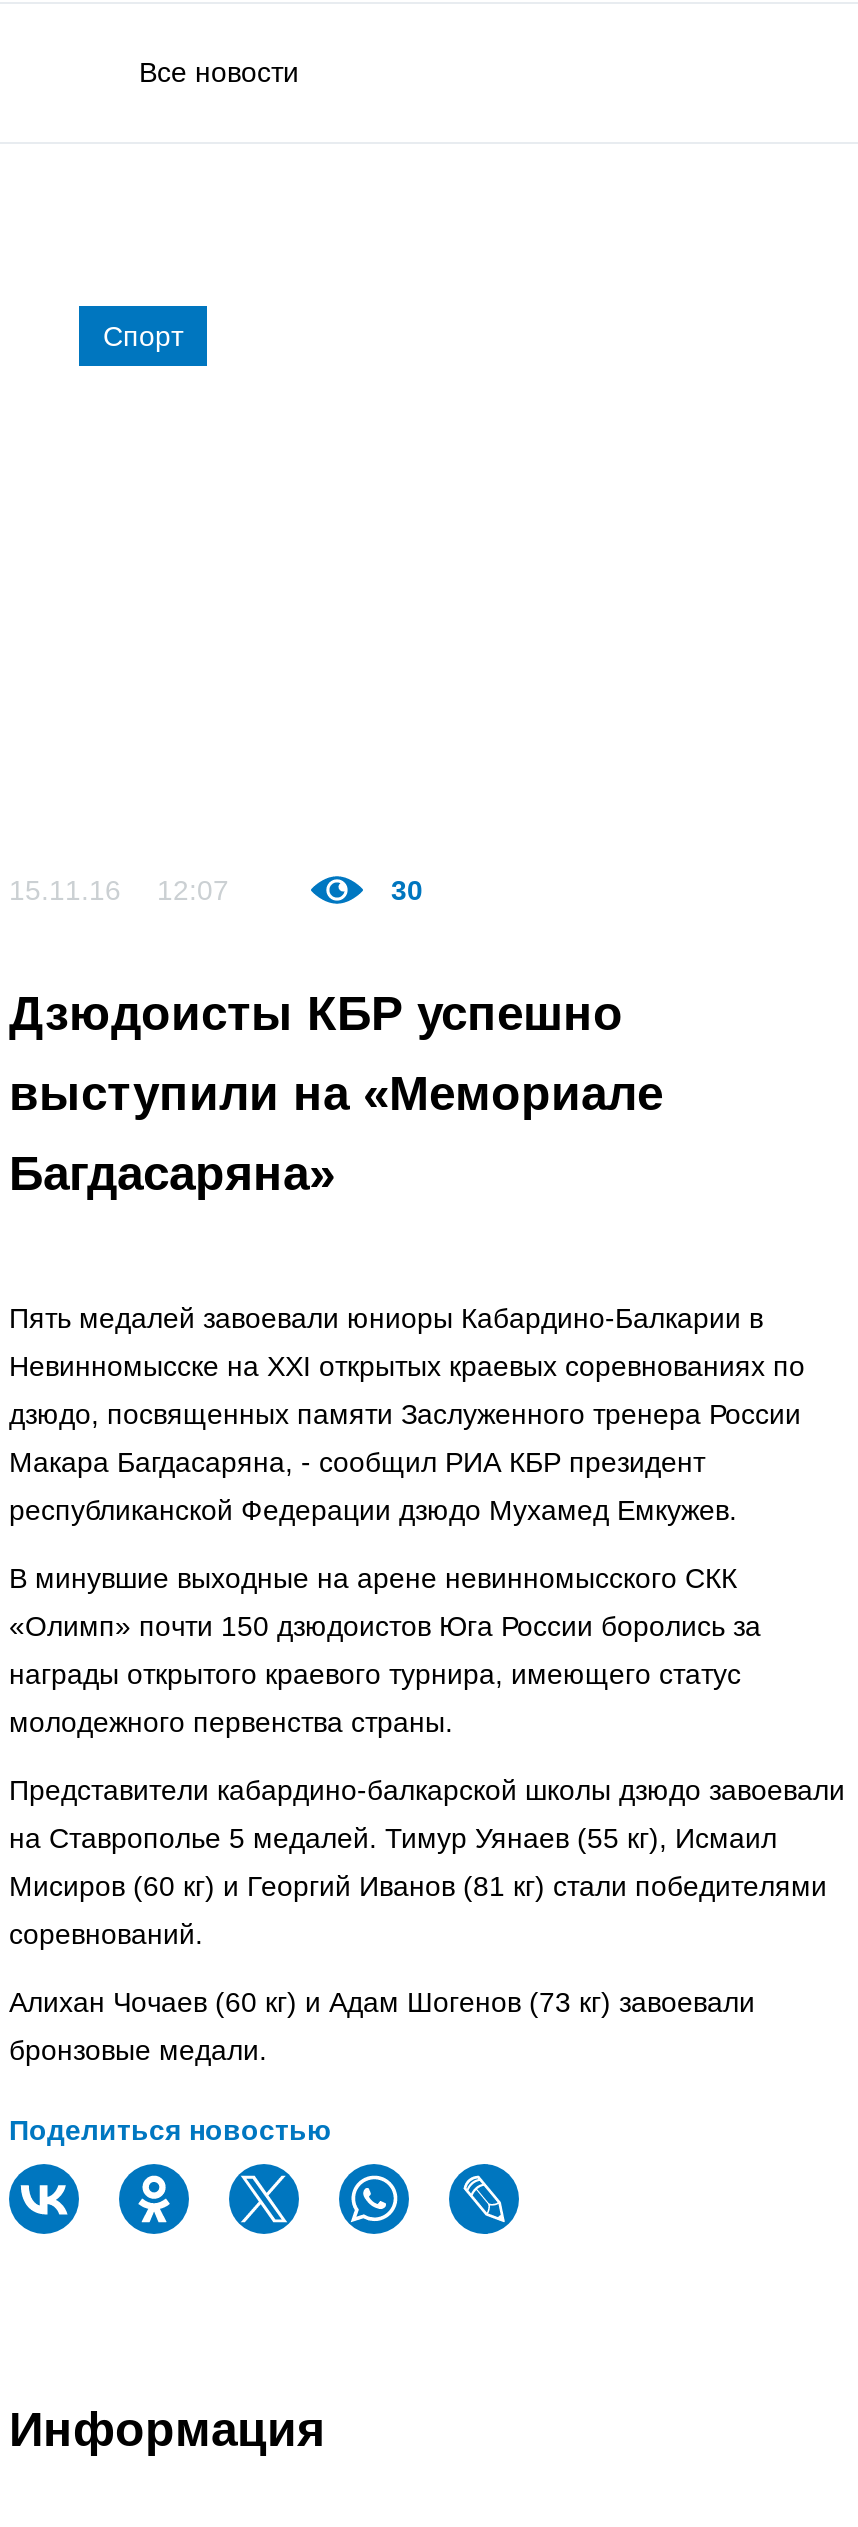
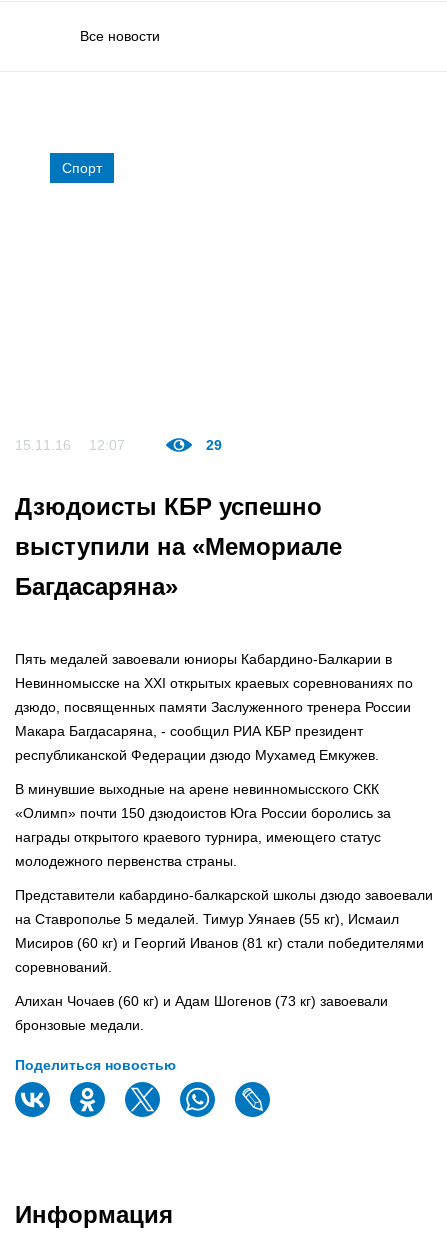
- 30
+ 29
